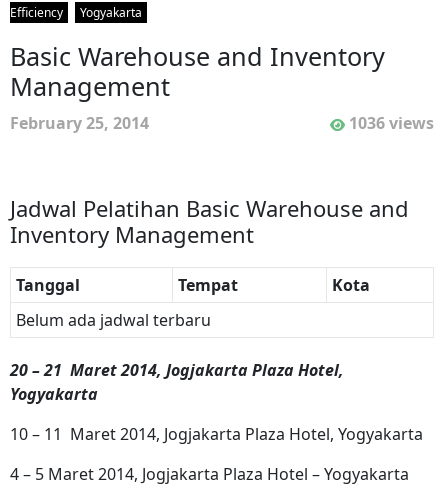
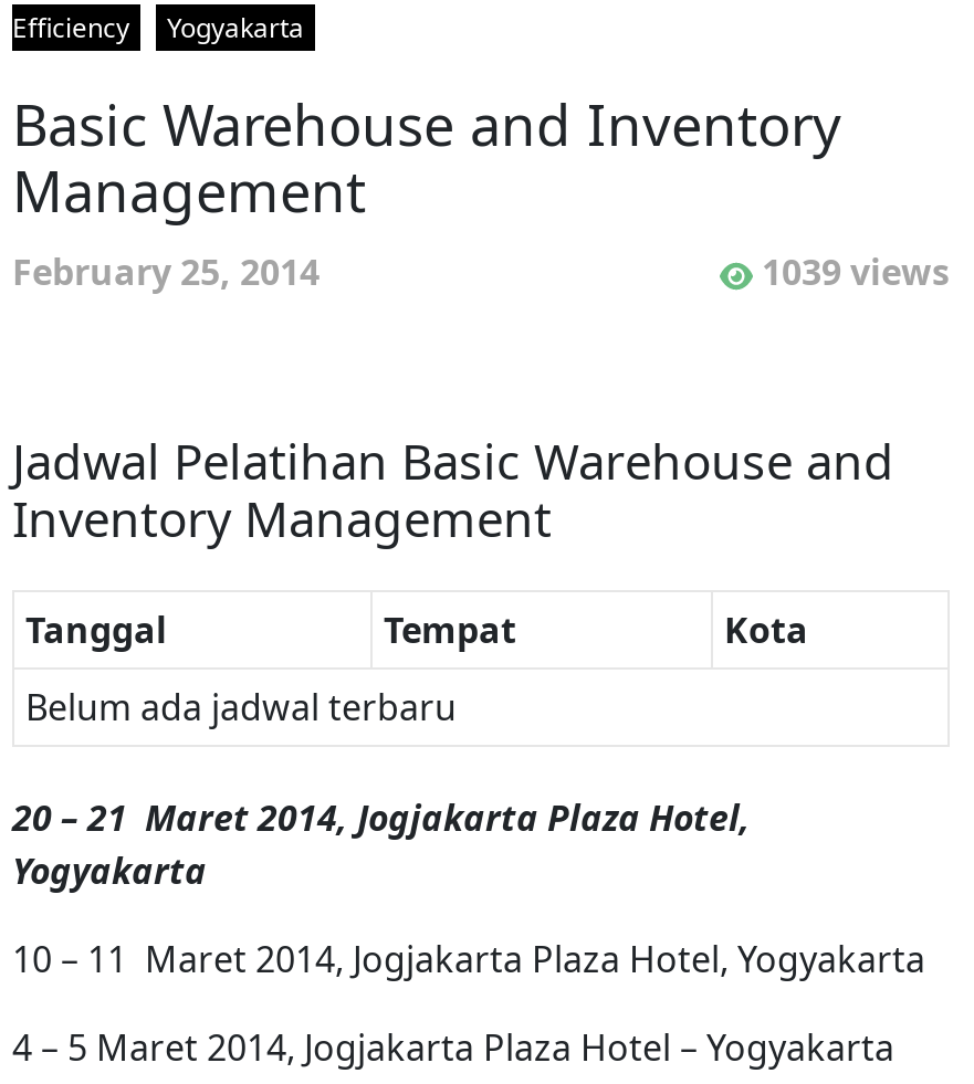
- 1036 views
+ 1039 views
